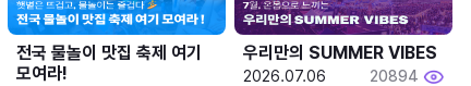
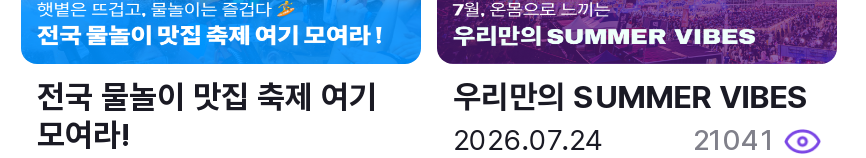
- 2026.07.06
+ 2026.07.24

- 20894
+ 21041
